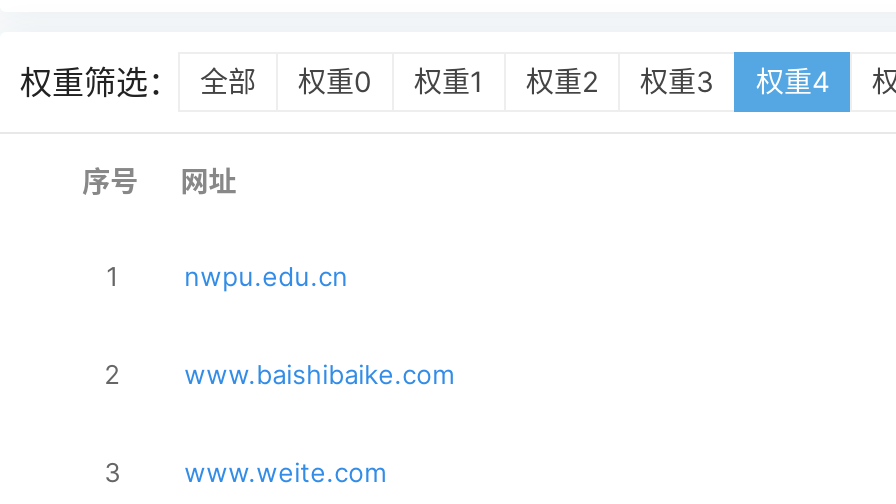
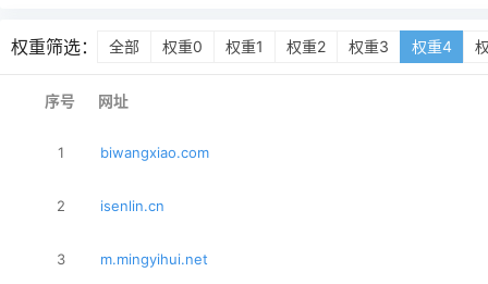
- nwpu.edu.cn
+ biwangxiao.com

- www.baishibaike.com
+ isenlin.cn

- www.weite.com
+ m.mingyihui.net
